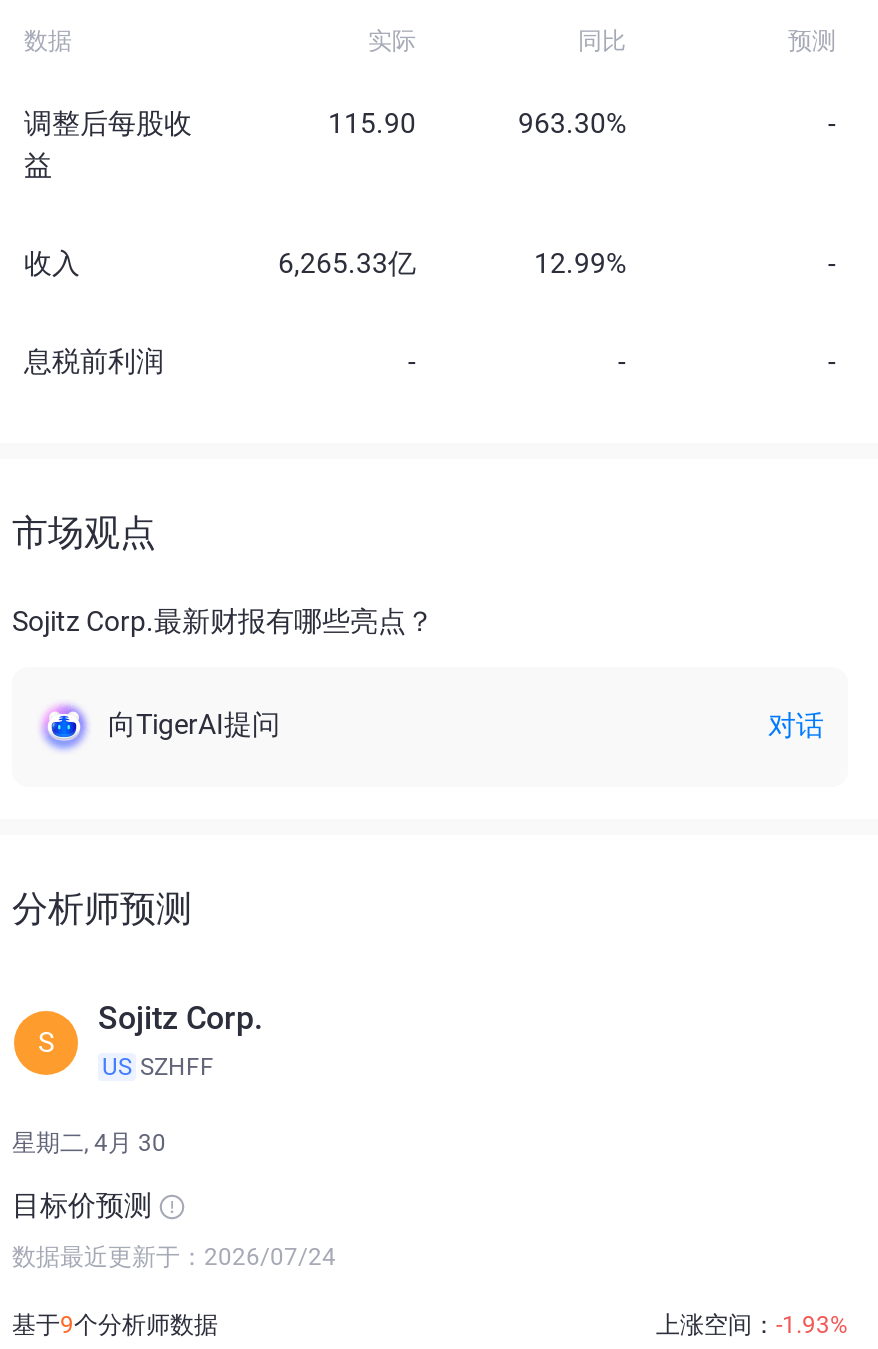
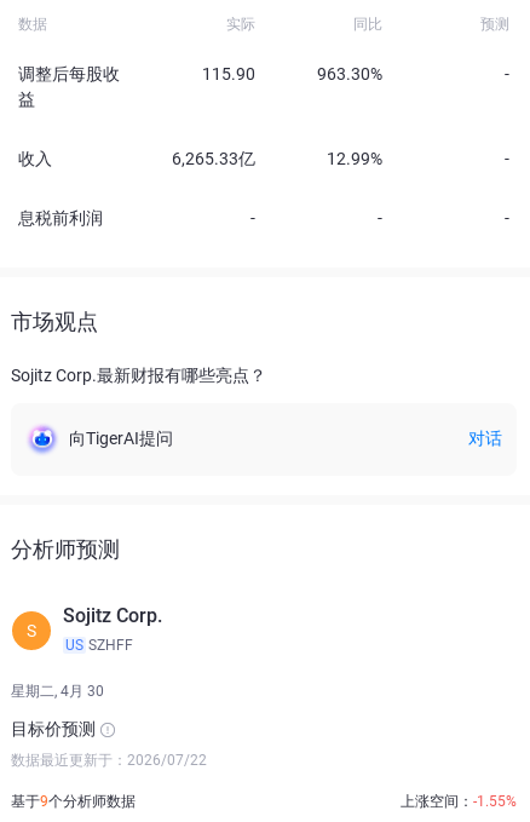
- 数据最近更新于：2026/07/24
+ 数据最近更新于：2026/07/22

- 上涨空间：-1.93%
+ 上涨空间：-1.55%
